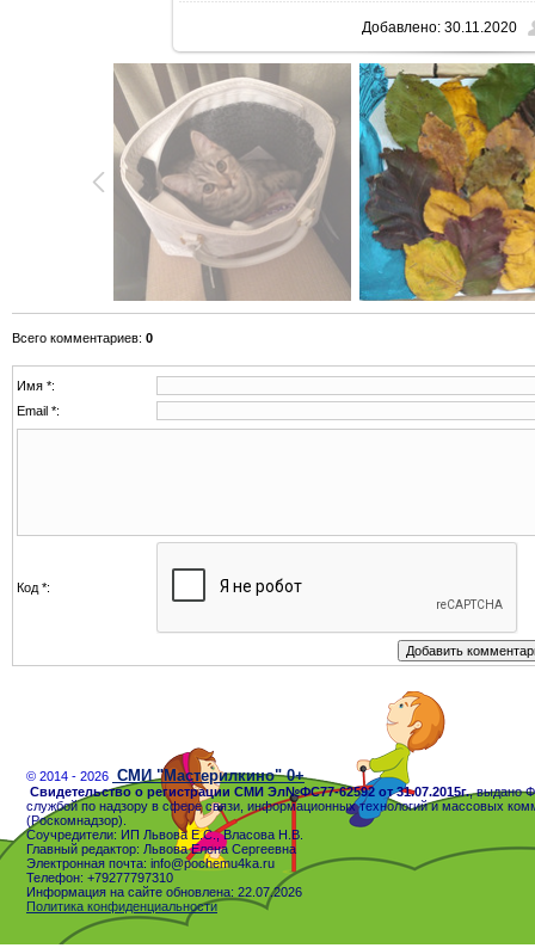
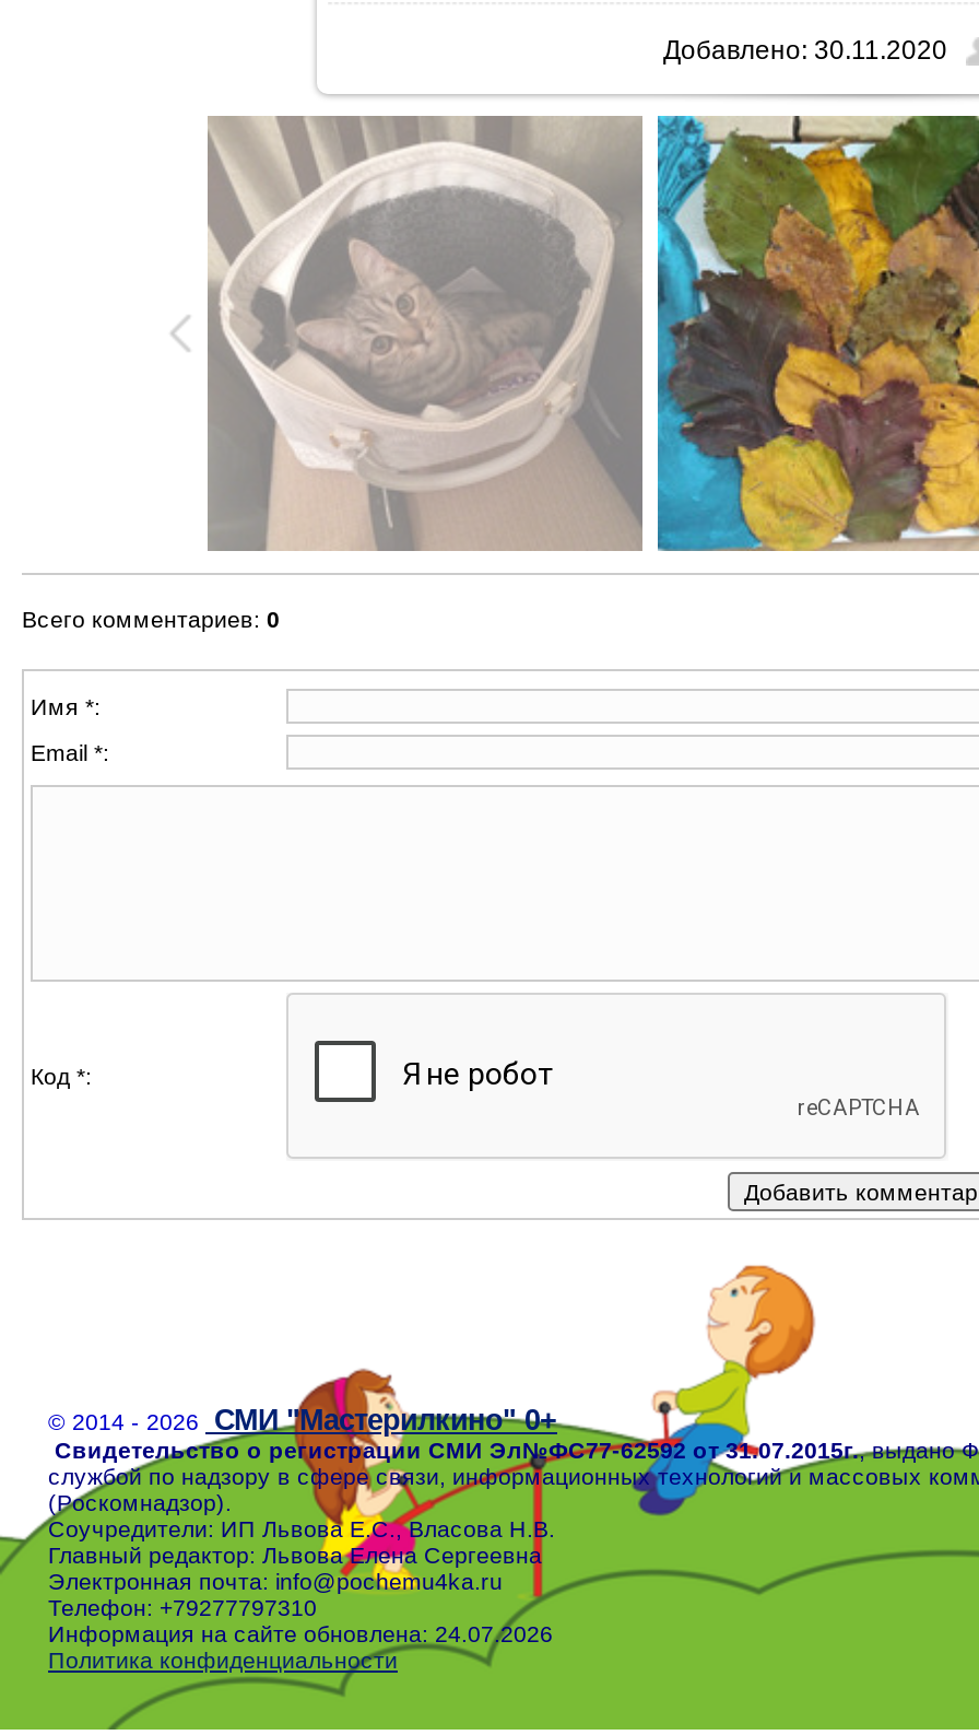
- Информация на сайте обновлена: 22.07.2026
+ Информация на сайте обновлена: 24.07.2026
